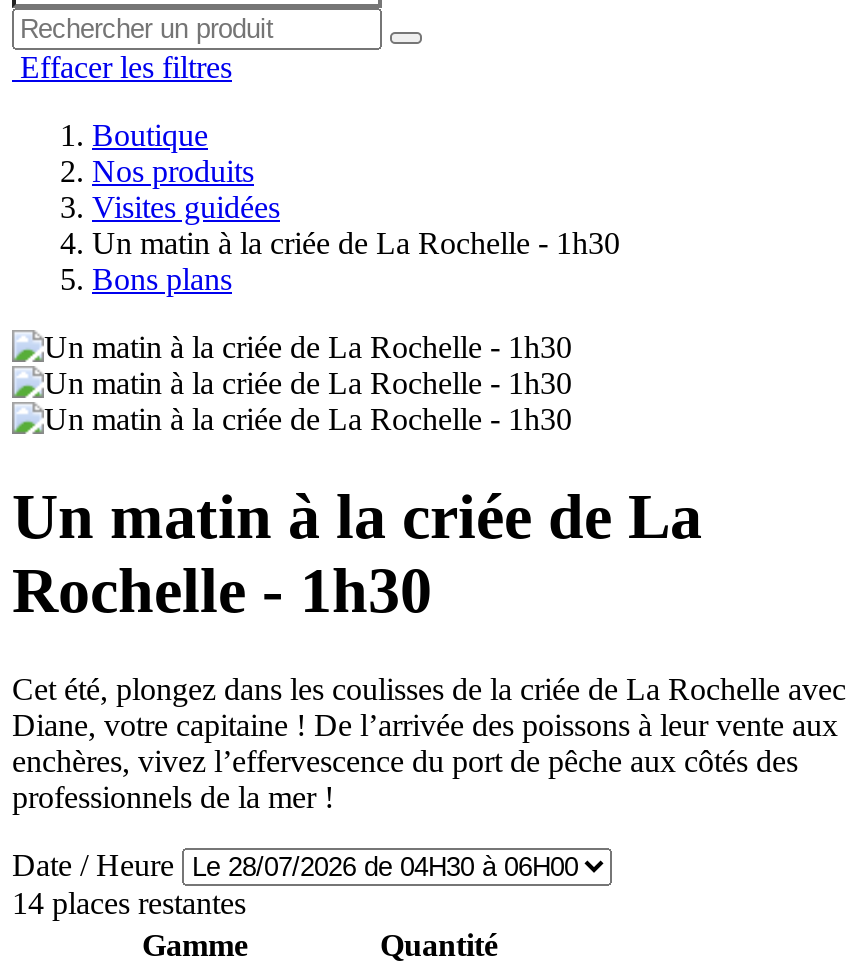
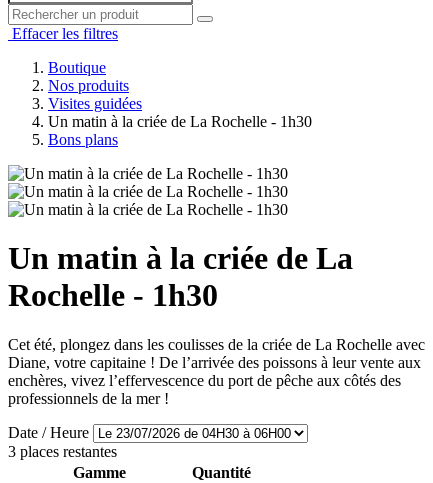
- 14 places restantes
+ 3 places restantes
